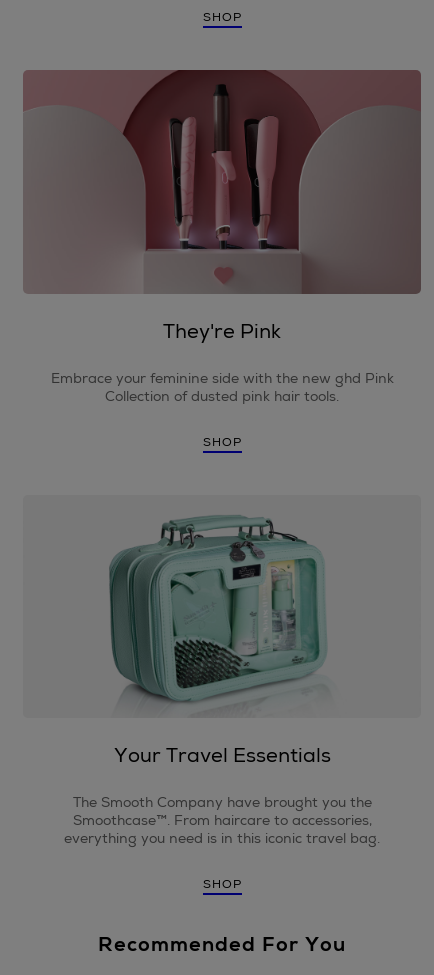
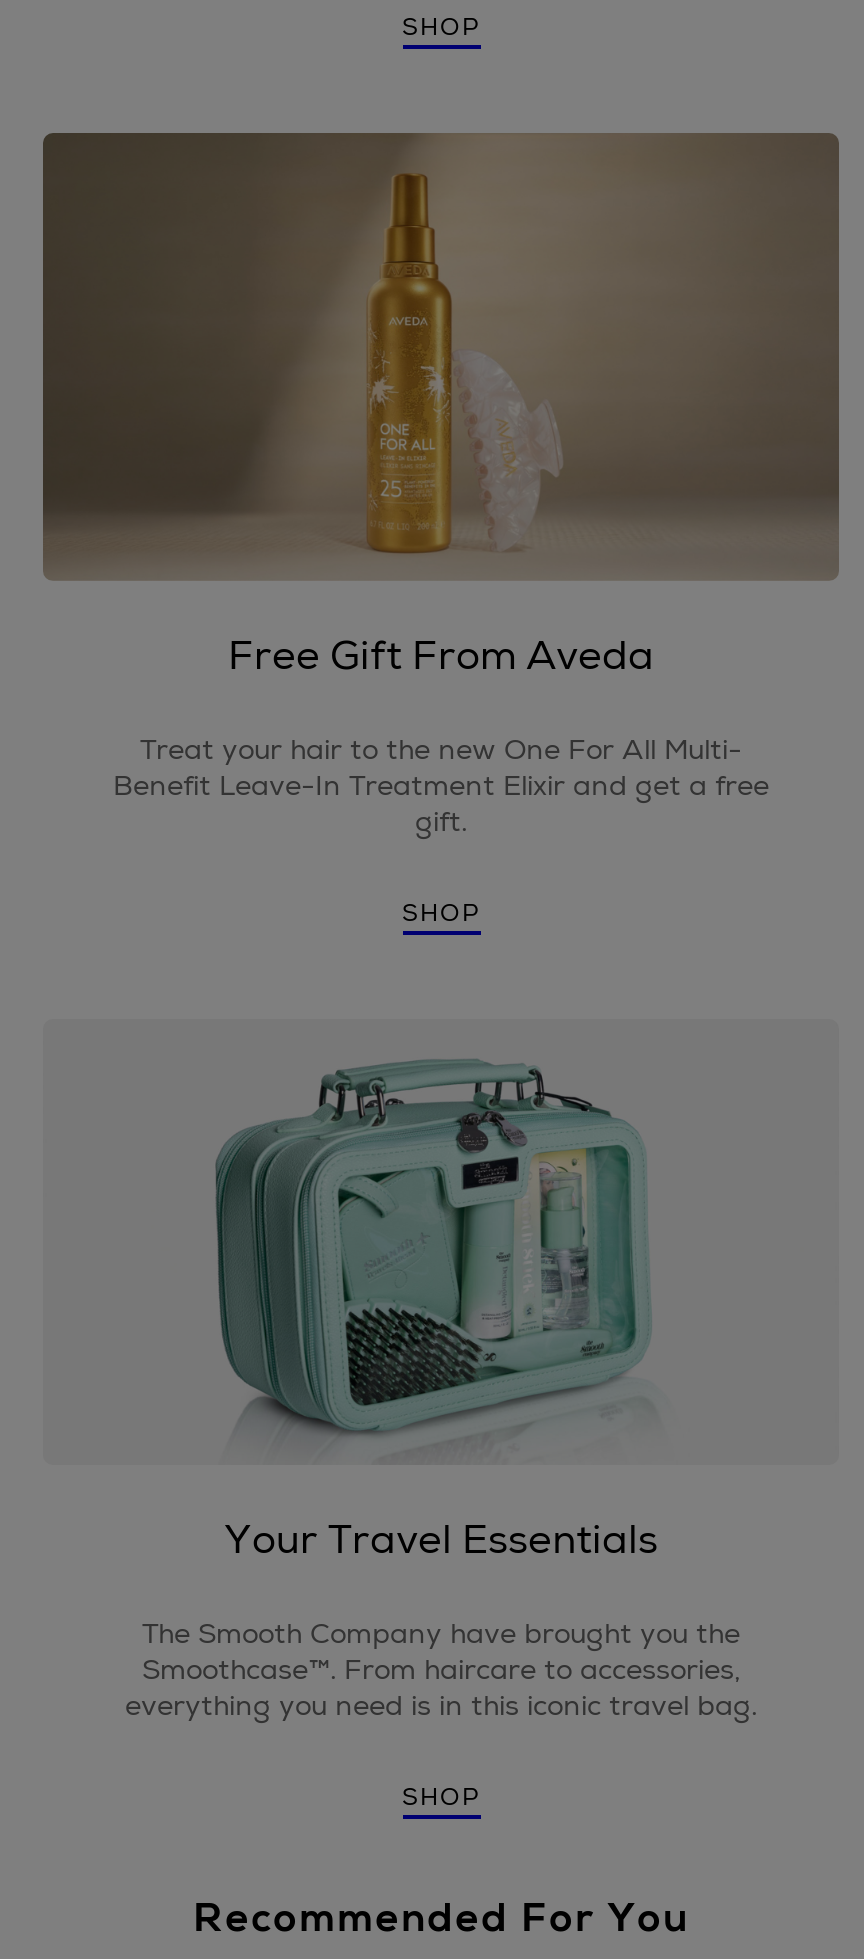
- [image]
- They're Pink
+ [image]
+ Free Gift From Aveda

- Embrace your feminine side with the new ghd Pink
- Collection of dusted pink hair tools.
+ Treat your hair to the new One For All Multi-
+ Benefit Leave-In Treatment Elixir and get a free
+ gift.
